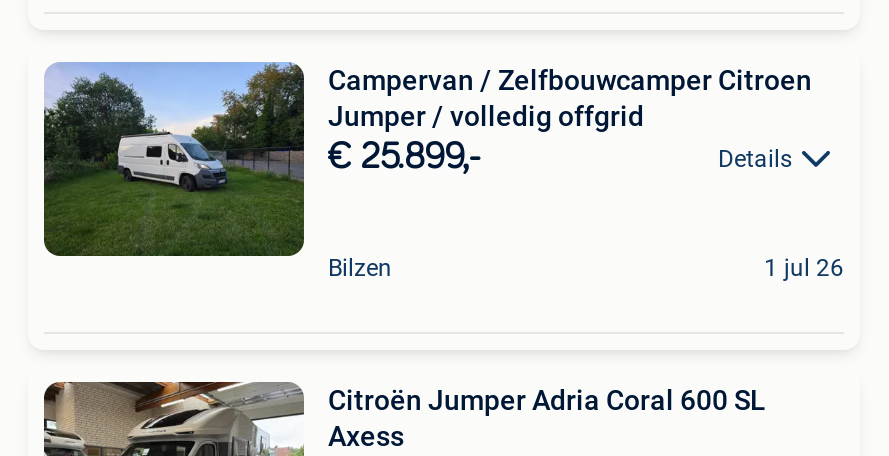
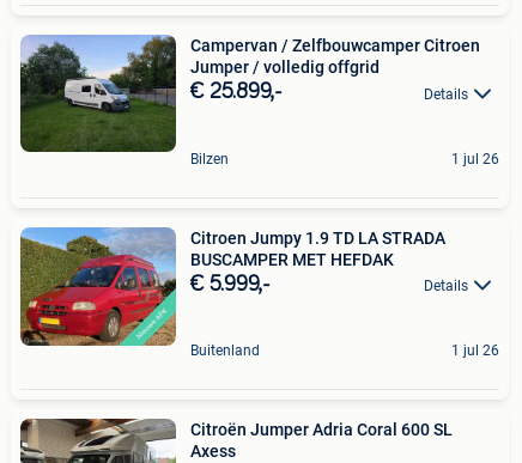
+ [image]
+ Citroen Jumpy 1.9 TD LA STRADA
+ BUSCAMPER MET HEFDAK
+ € 5.999,-
+ Details

+ Buitenland
+ 1 jul 26
